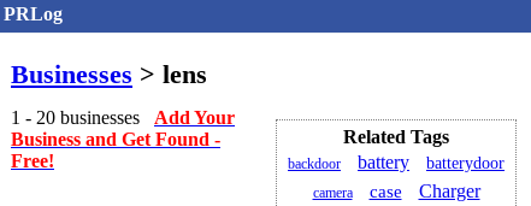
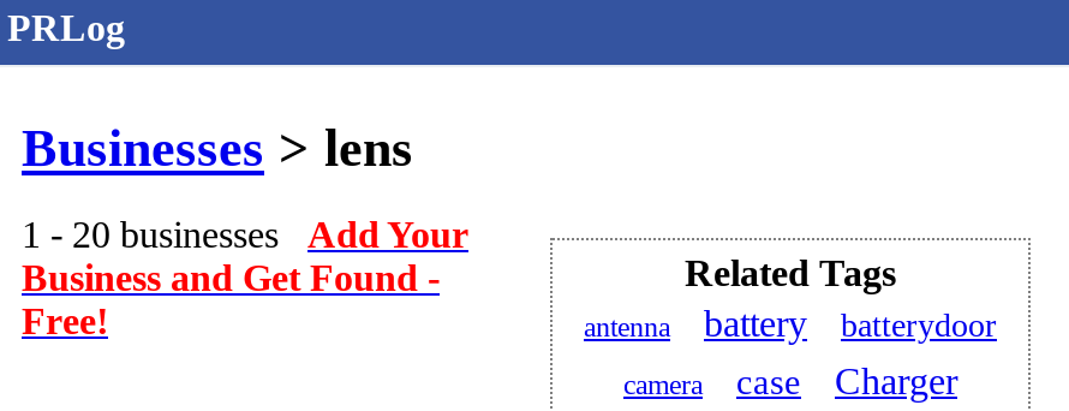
- backdoor
+ antenna
